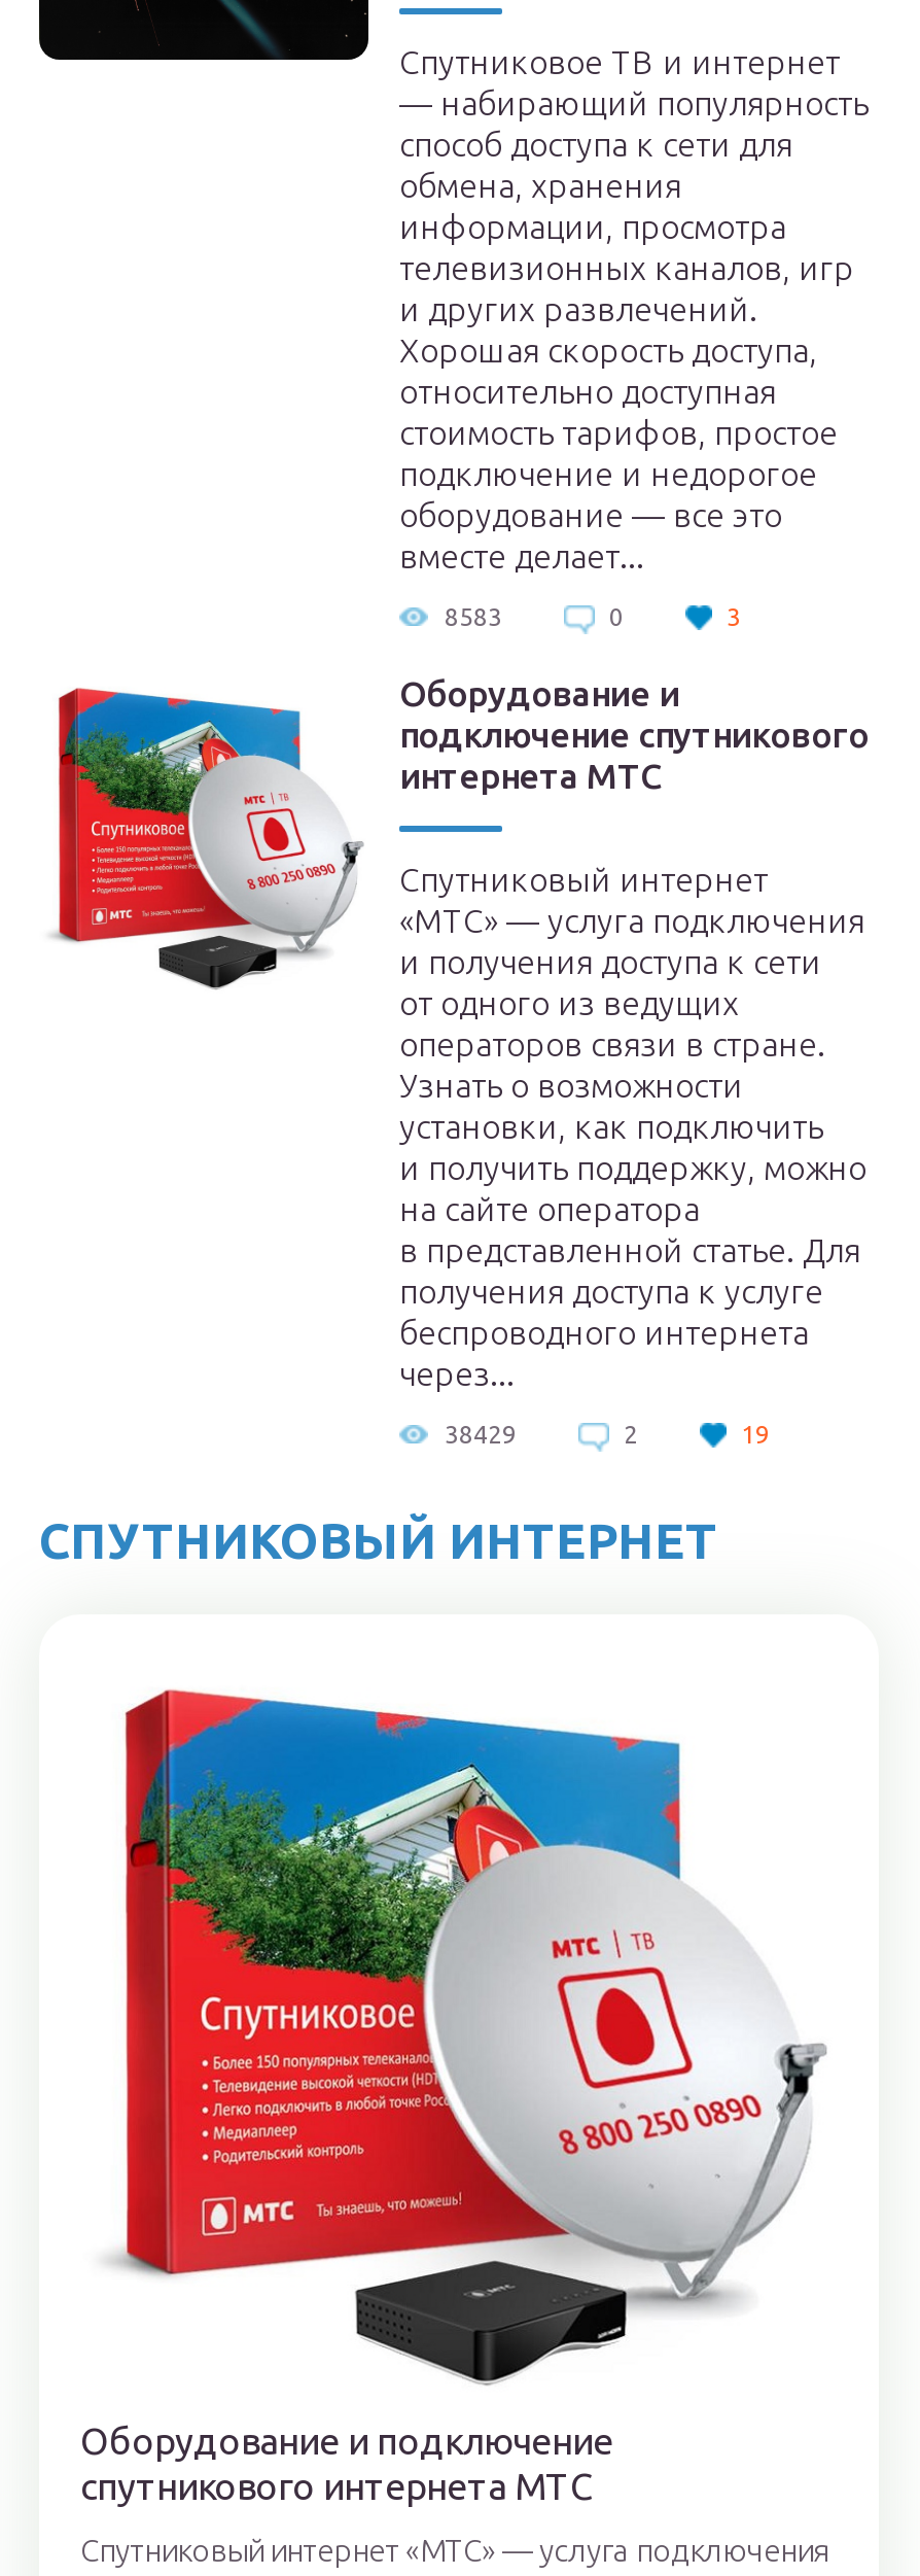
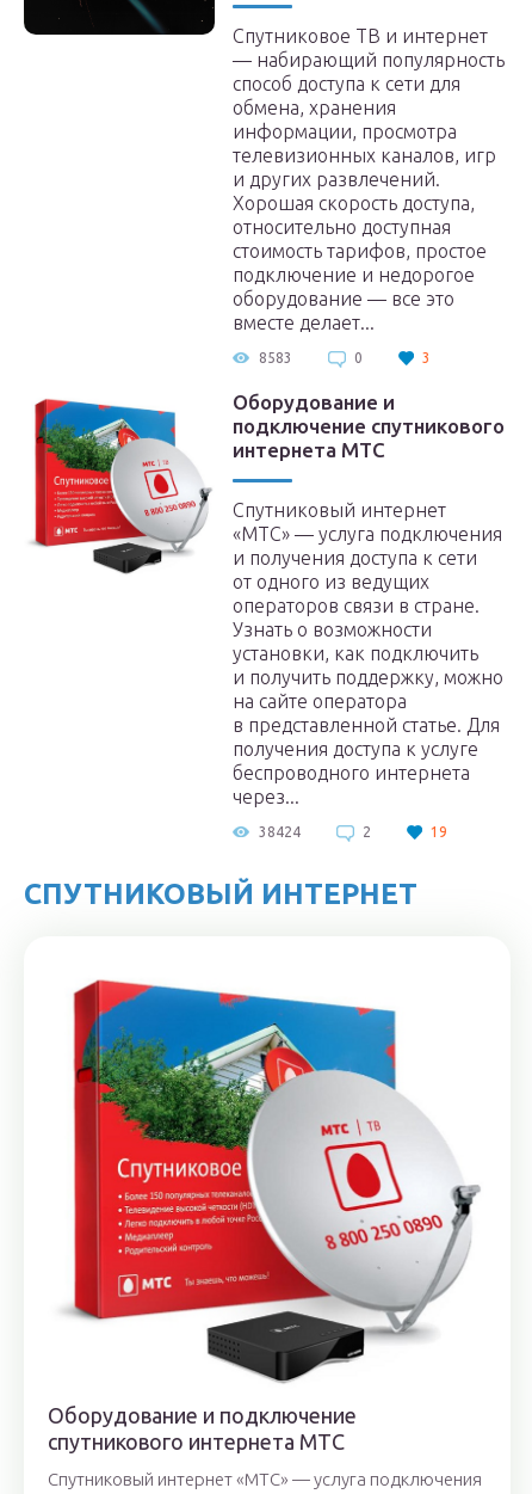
- 38429
+ 38424
